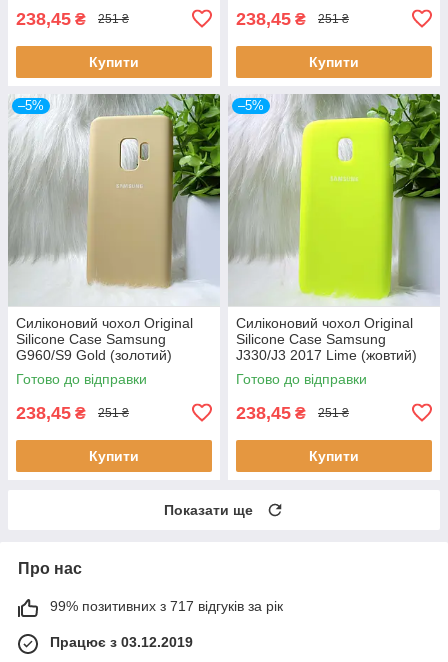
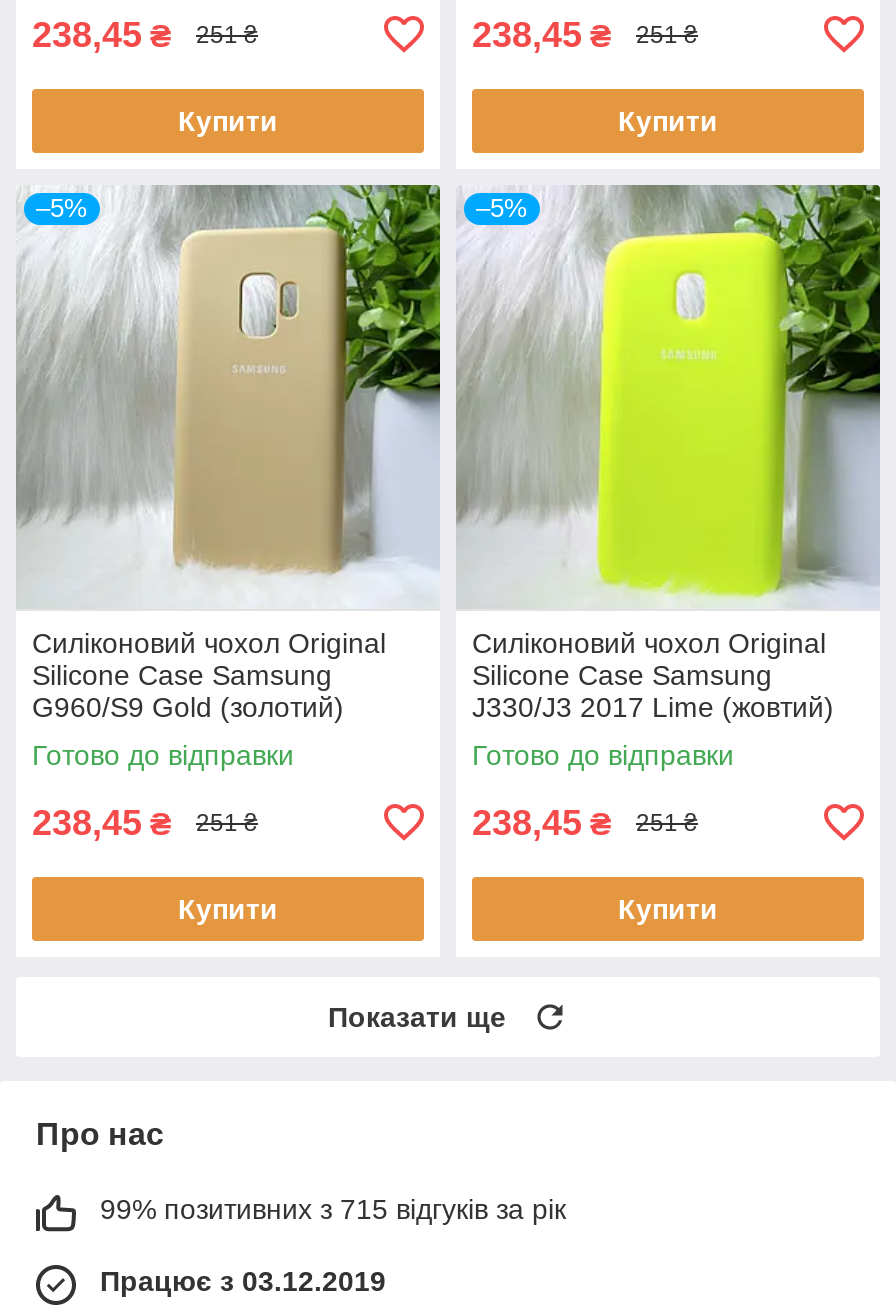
- 99% позитивних з 717 відгуків за рік
+ 99% позитивних з 715 відгуків за рік
